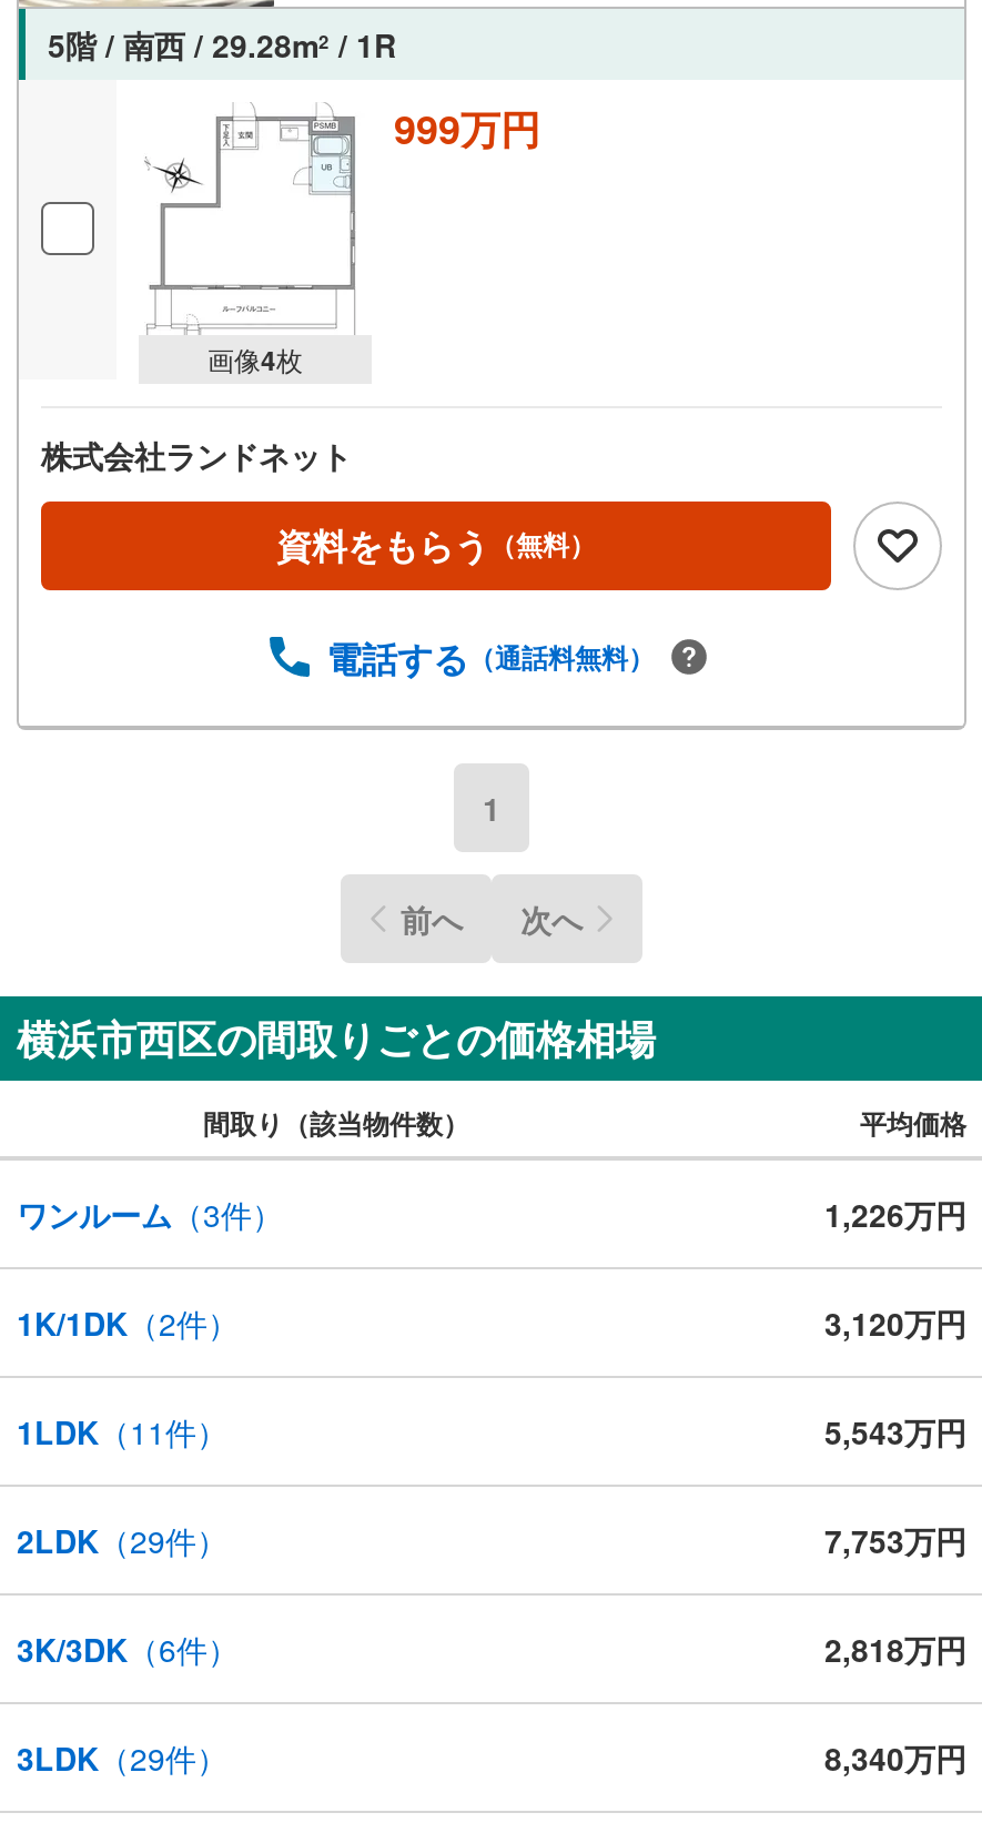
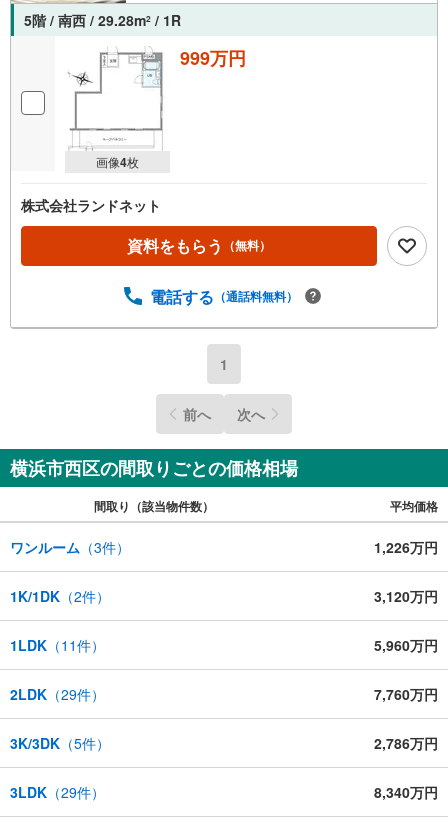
- 5,543万円
+ 5,960万円

- 7,753万円
+ 7,760万円

- 3K/3DK（6件）
+ 3K/3DK（5件）

- 2,818万円
+ 2,786万円
